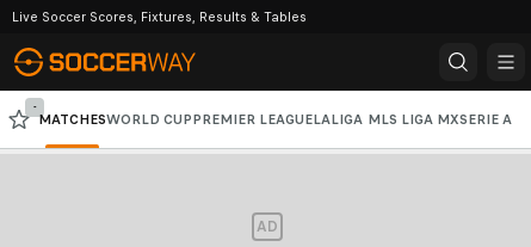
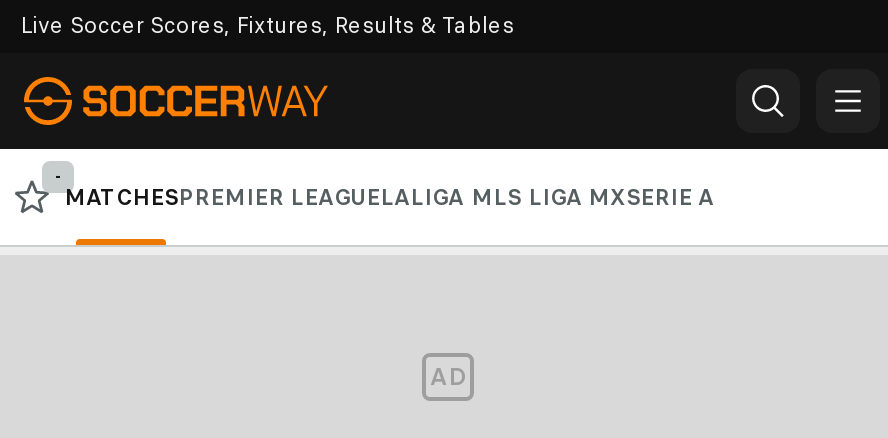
- MATCHESWORLD CUP PREMIER LEAGUELALIGA MLS LIGA MXSERIE A
+ MATCHESPREMIER LEAGUELALIGA MLS LIGA MXSERIE A
